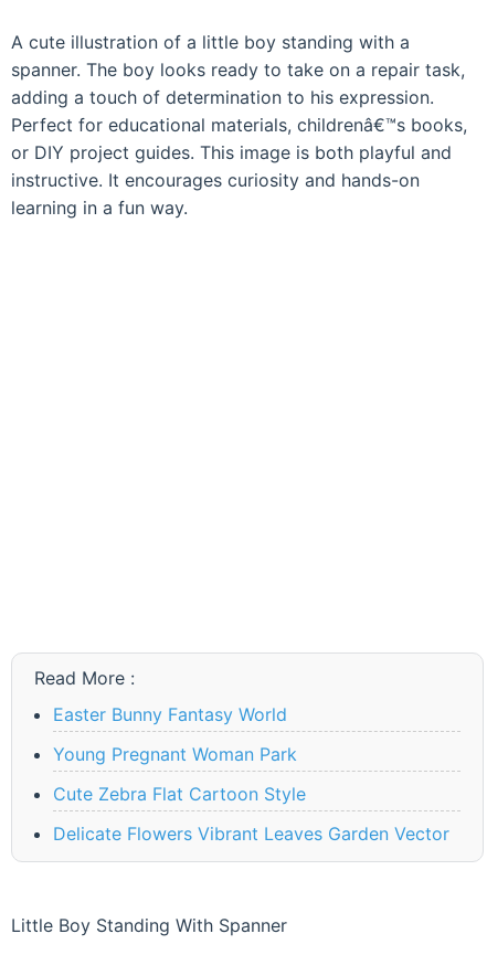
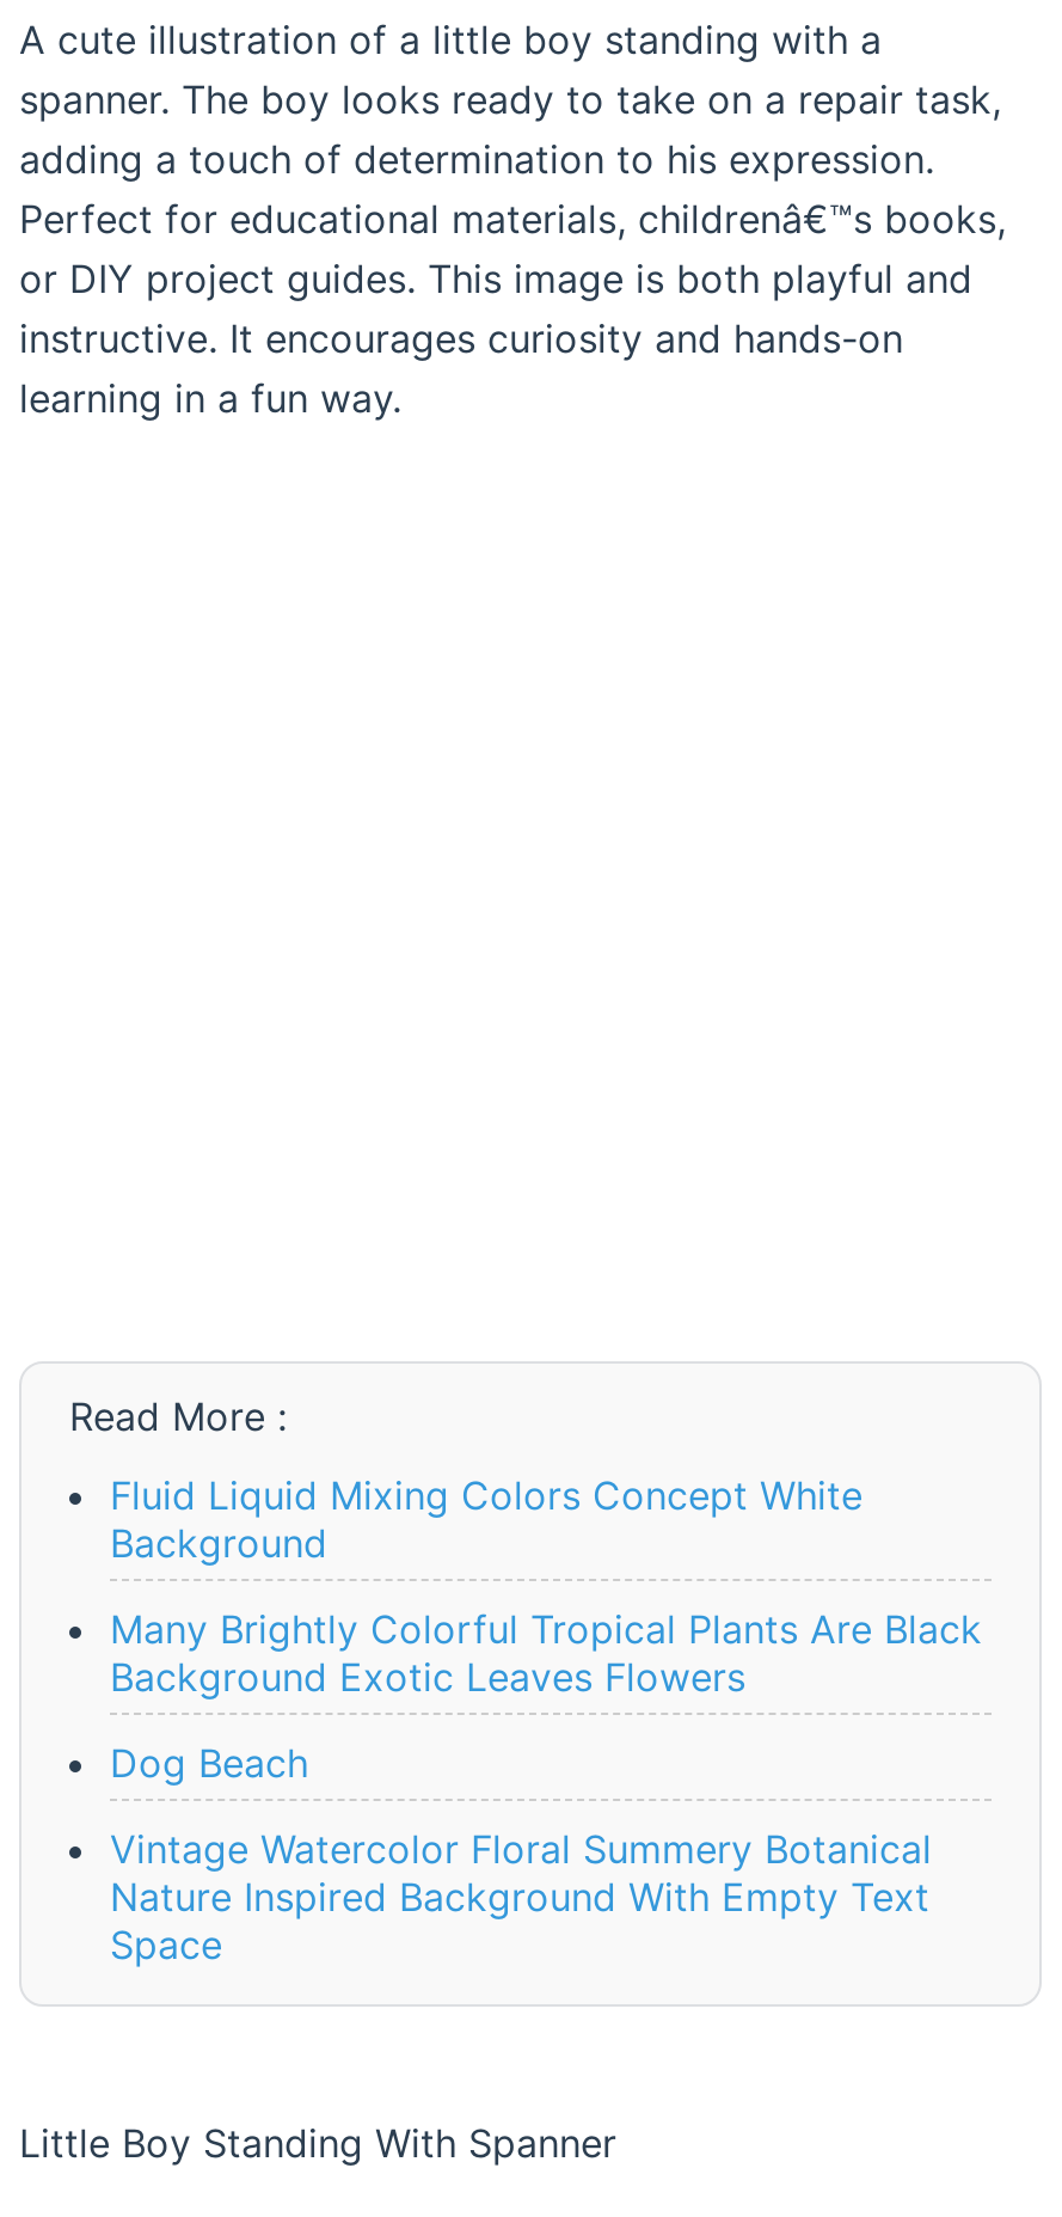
- Easter Bunny Fantasy World
+ Fluid Liquid Mixing Colors Concept White
+ Background

- Young Pregnant Woman Park
+ Many Brightly Colorful Tropical Plants Are Black
+ Background Exotic Leaves Flowers

- Cute Zebra Flat Cartoon Style
+ Dog Beach

- Delicate Flowers Vibrant Leaves Garden Vector
+ Vintage Watercolor Floral Summery Botanical
+ Nature Inspired Background With Empty Text
+ Space
